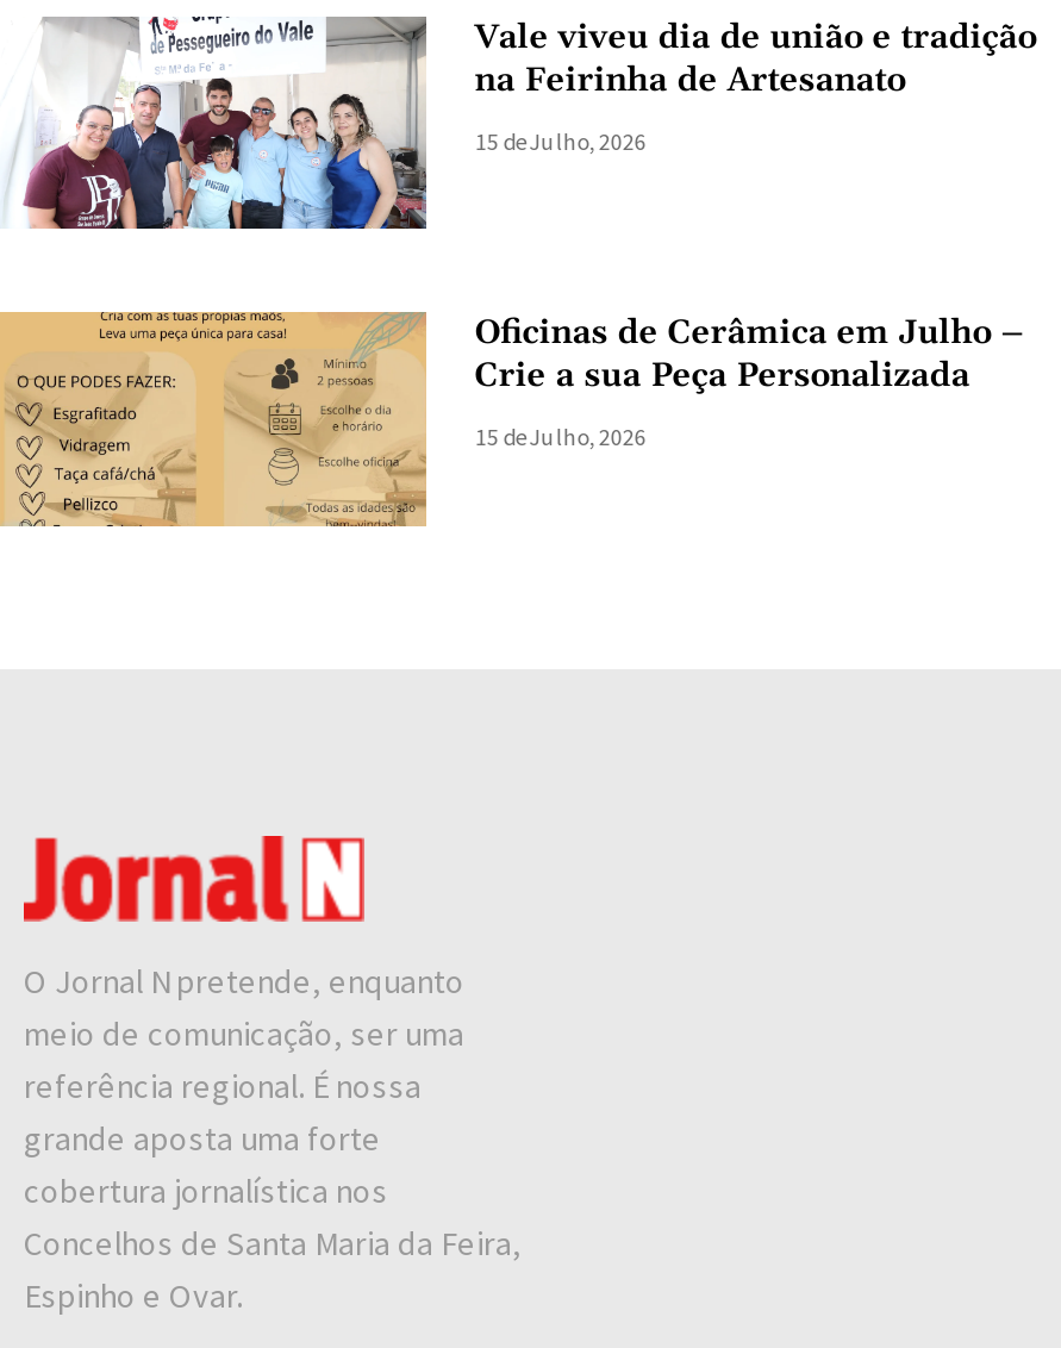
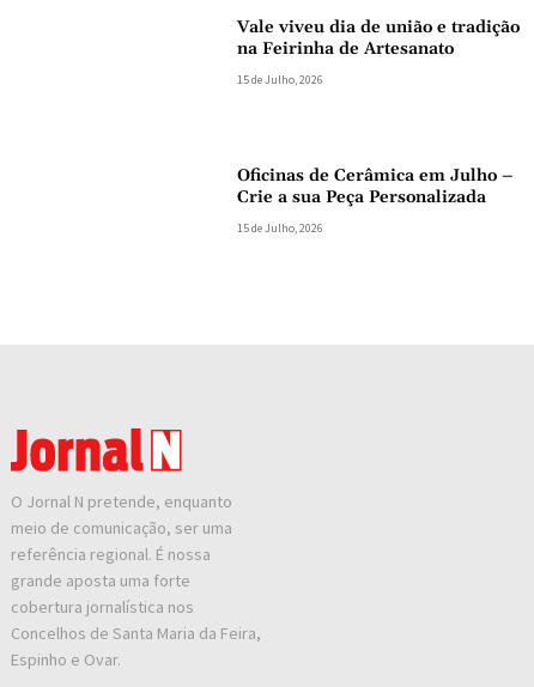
- [image]

- [image]
